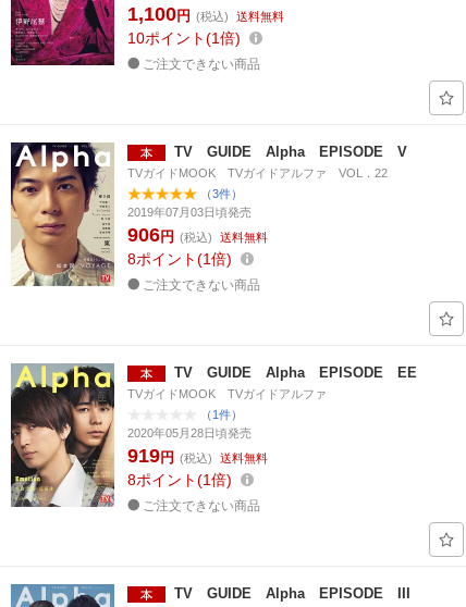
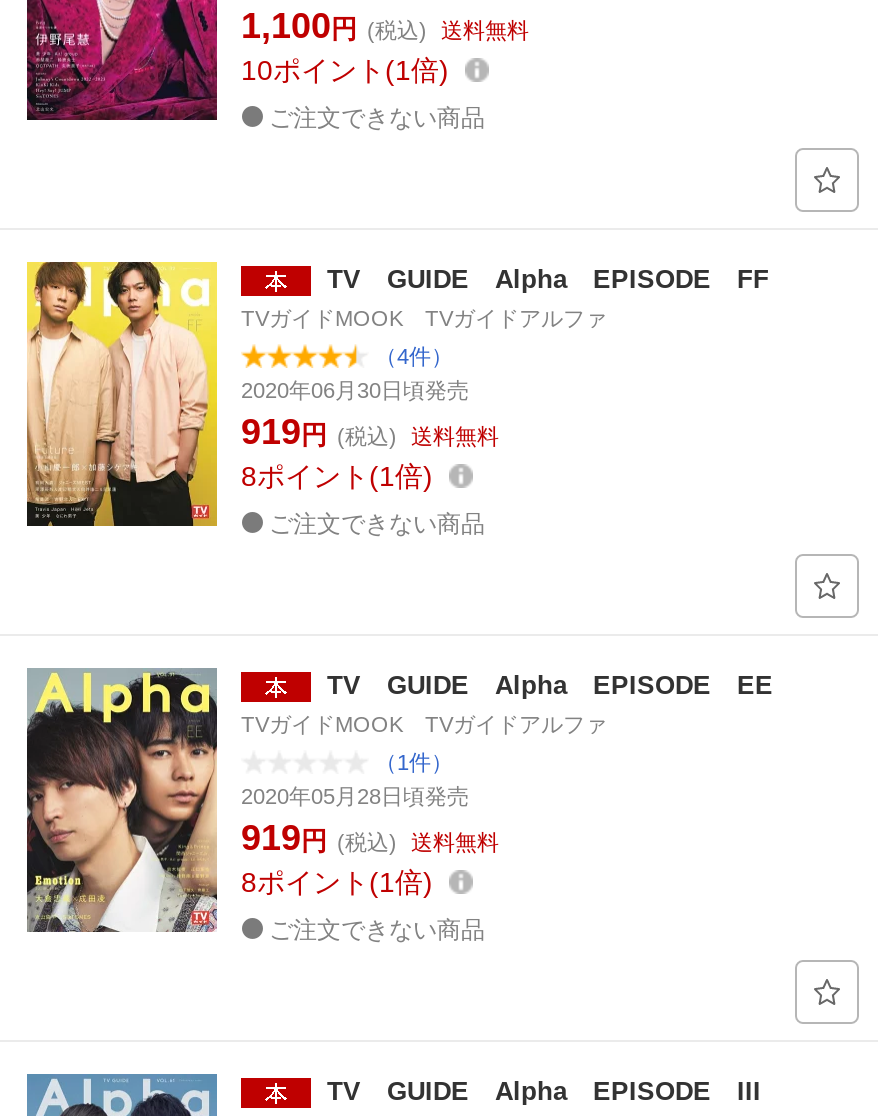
- [image]
- TV GUIDE Alpha EPISODE V
- TVガイドMOOK TVガイドアルファ VOL．22
+ [image]
+ TV GUIDE Alpha EPISODE FF
+ TVガイドMOOK TVガイドアルファ

- （3件）
- 2019年07月03日頃発売
- 906円 (税込) 送料無料
+ （4件）
+ 2020年06月30日頃発売
+ 919円 (税込) 送料無料
